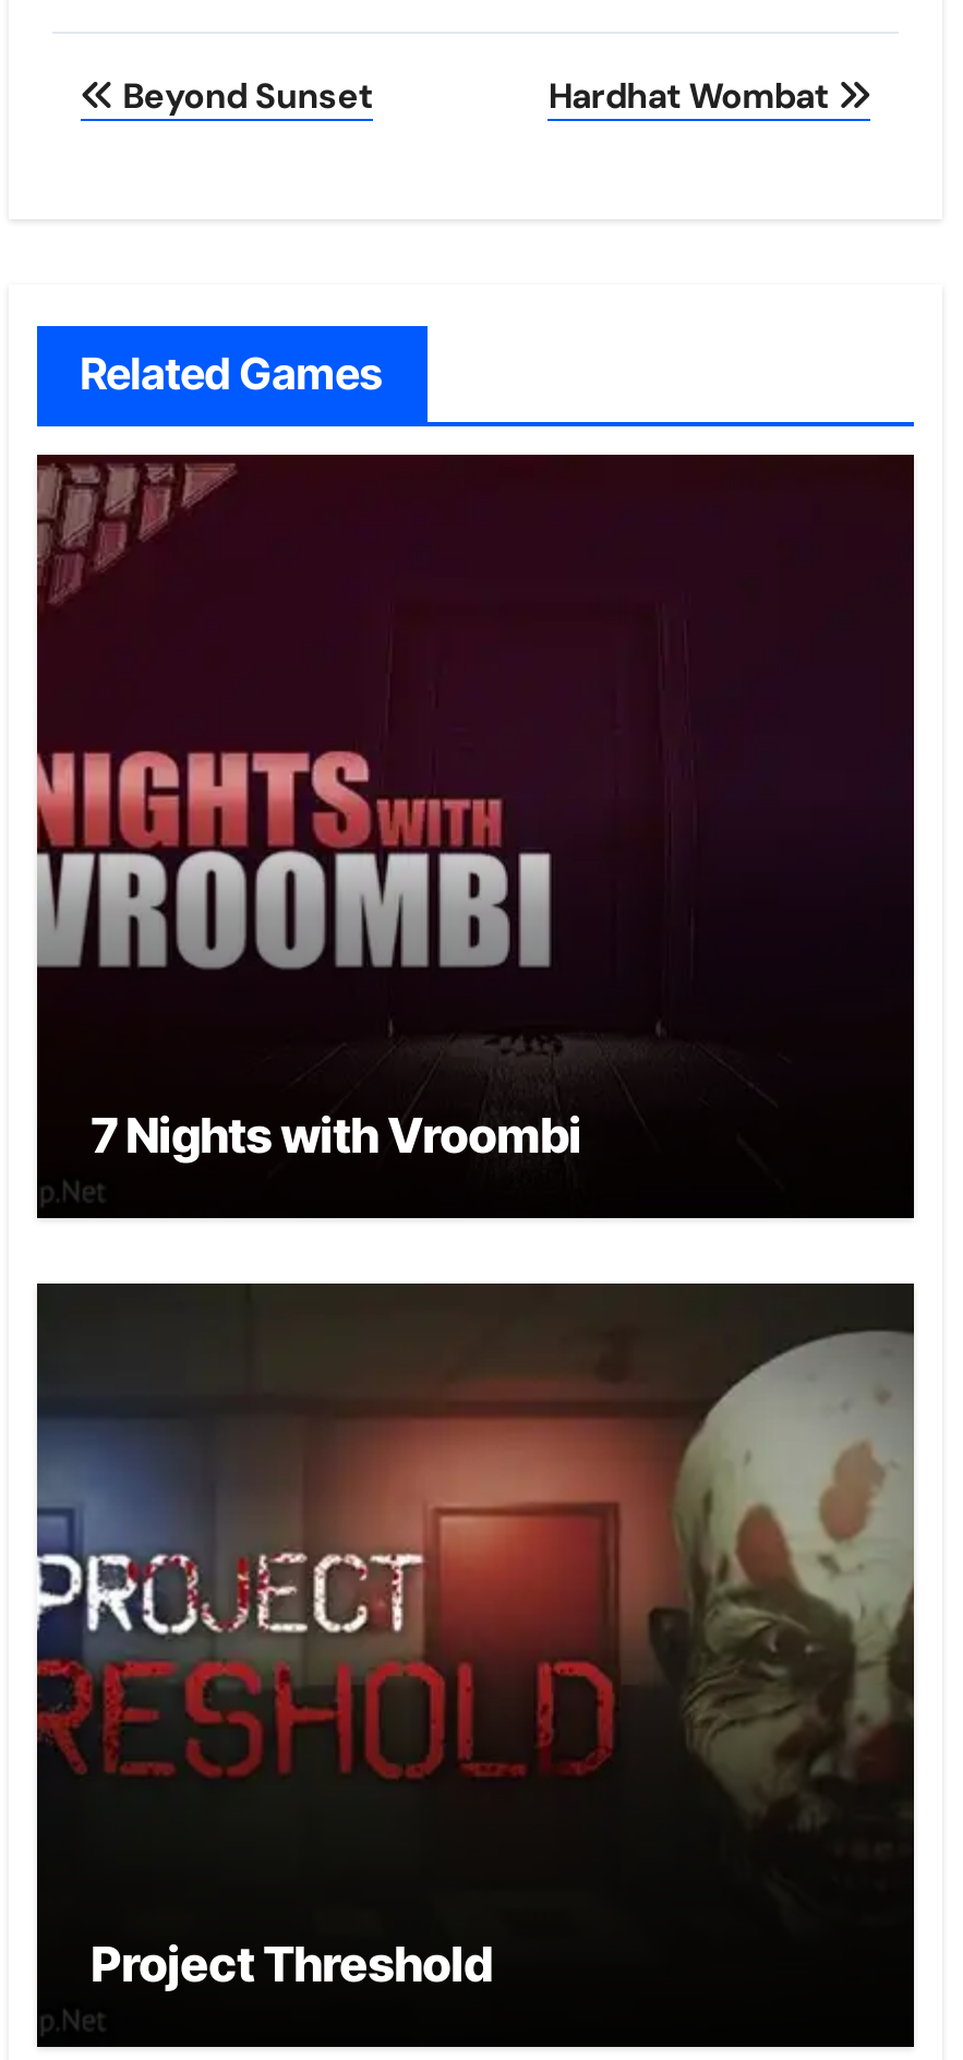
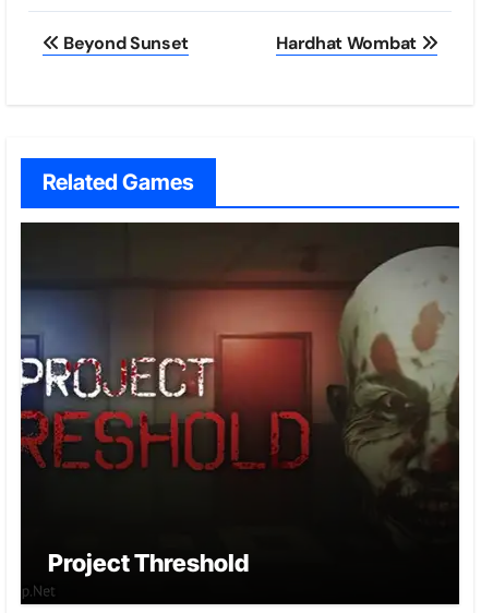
- [image]

- 7 Nights with Vroombi
